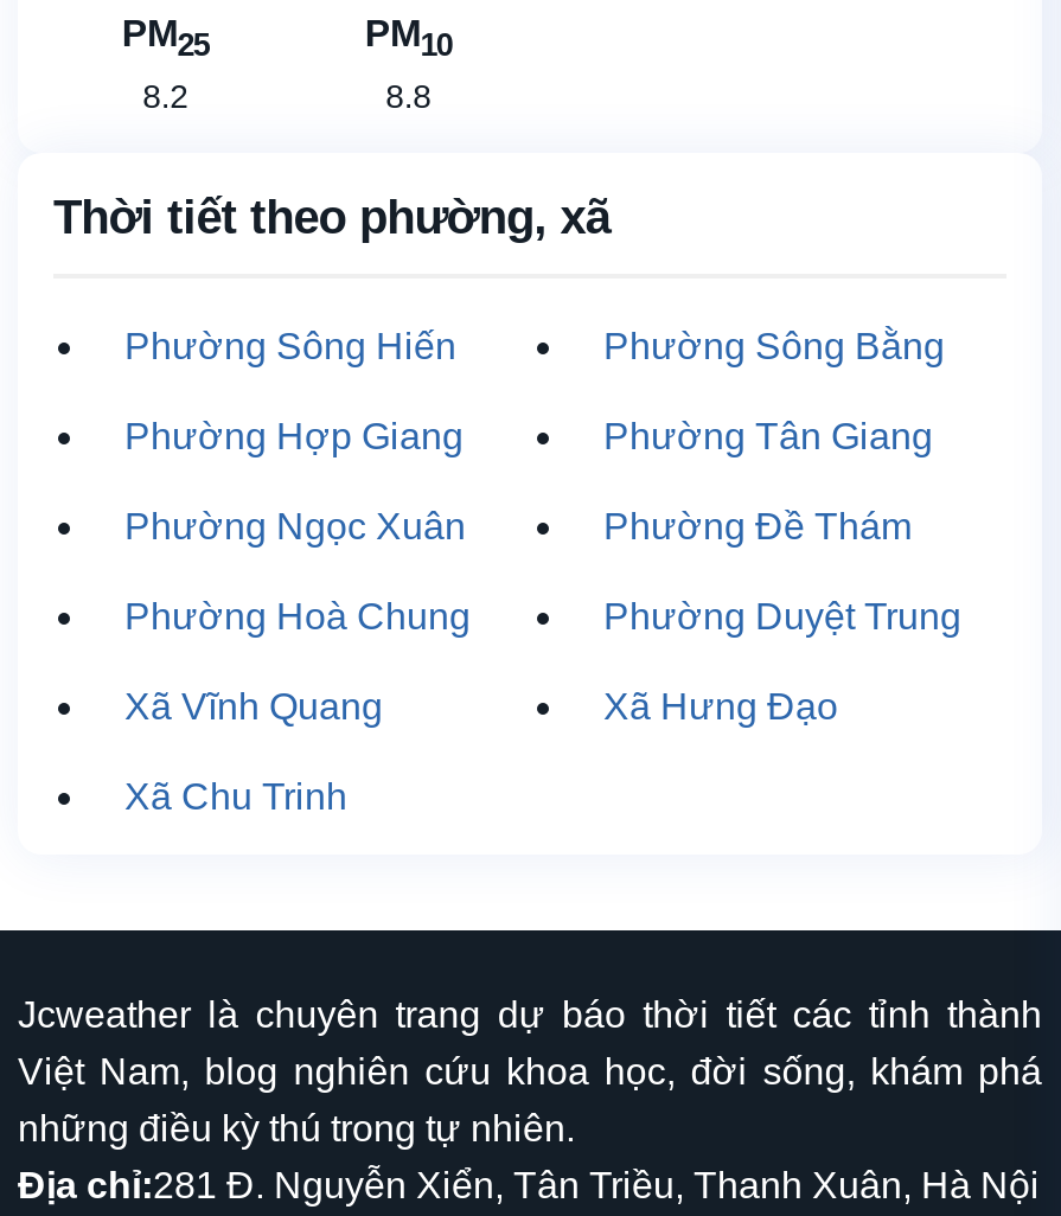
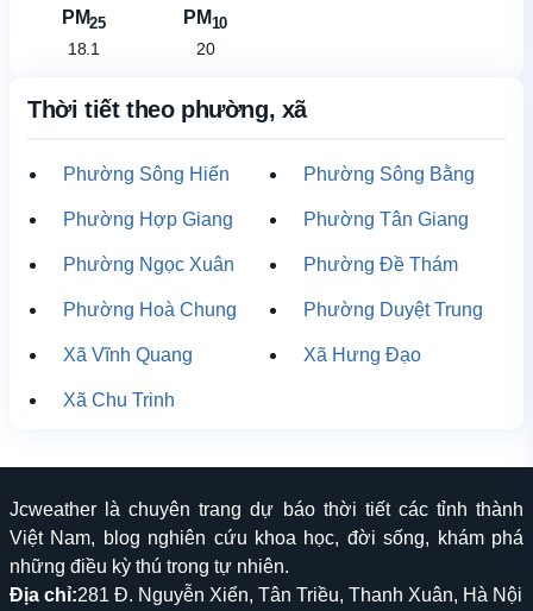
- 8.2
+ 18.1

- 8.8
+ 20
